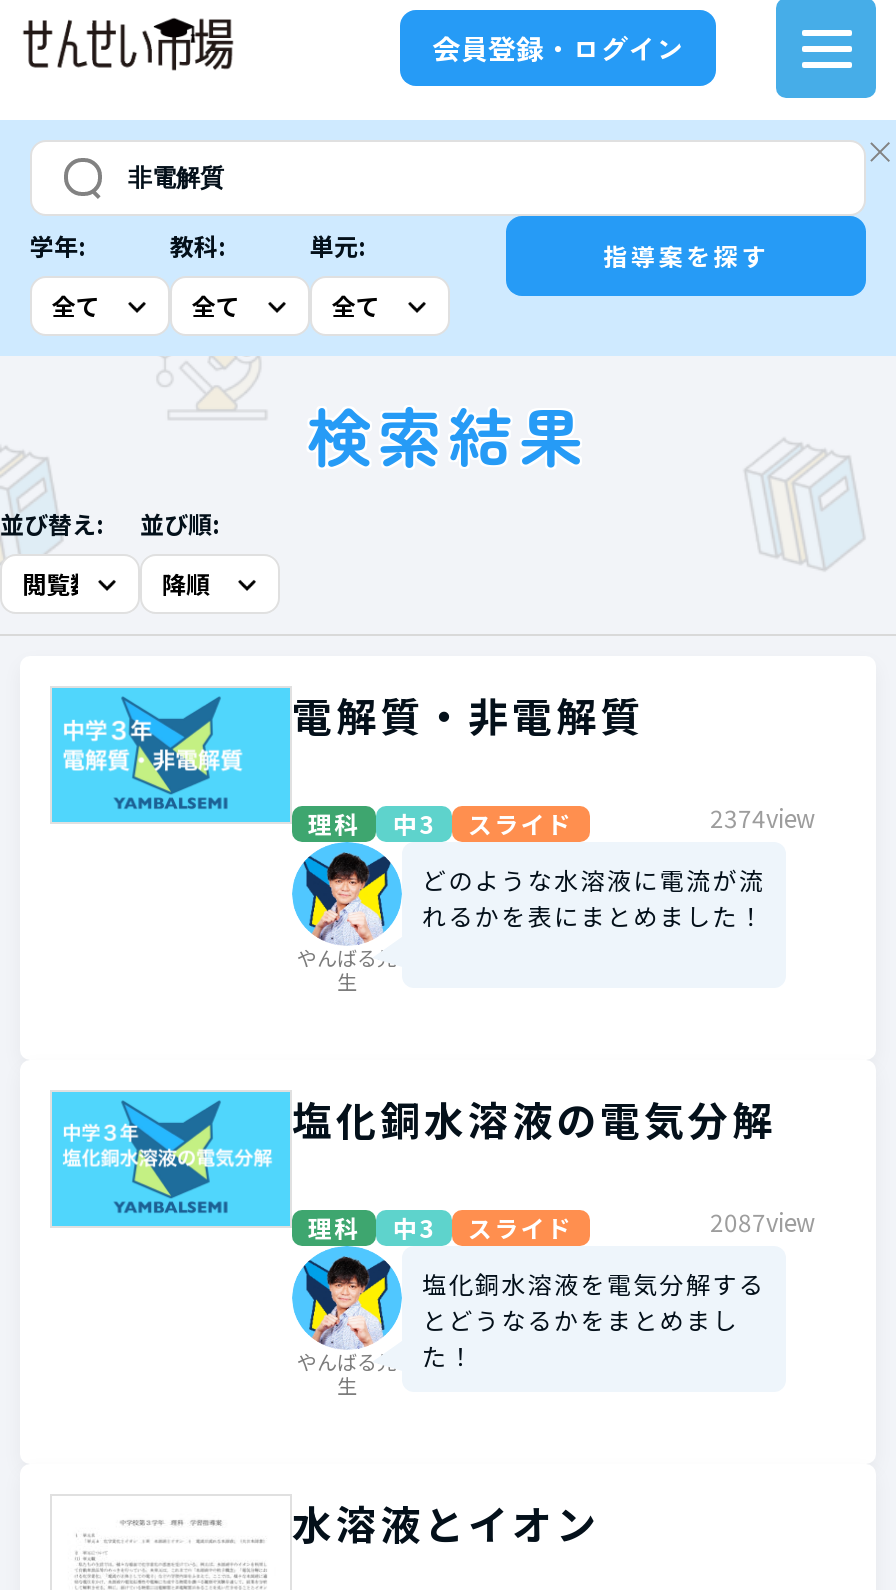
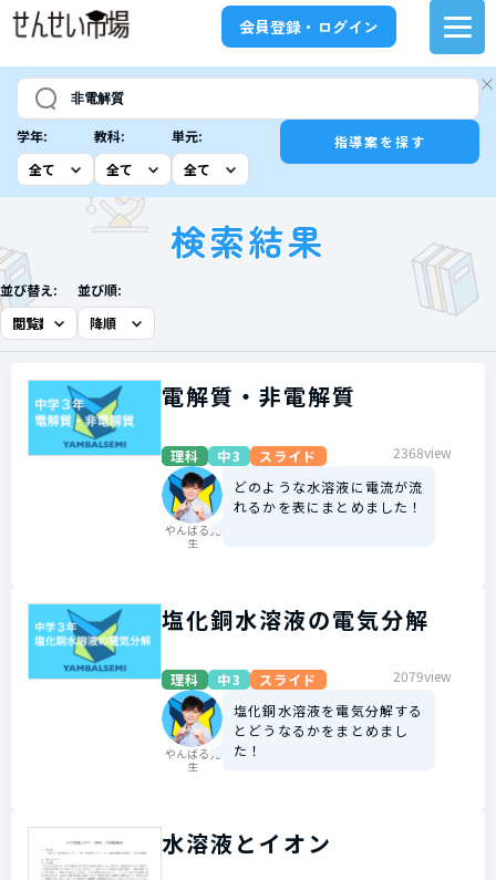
- 2374view
+ 2368view

- 2087view
+ 2079view
